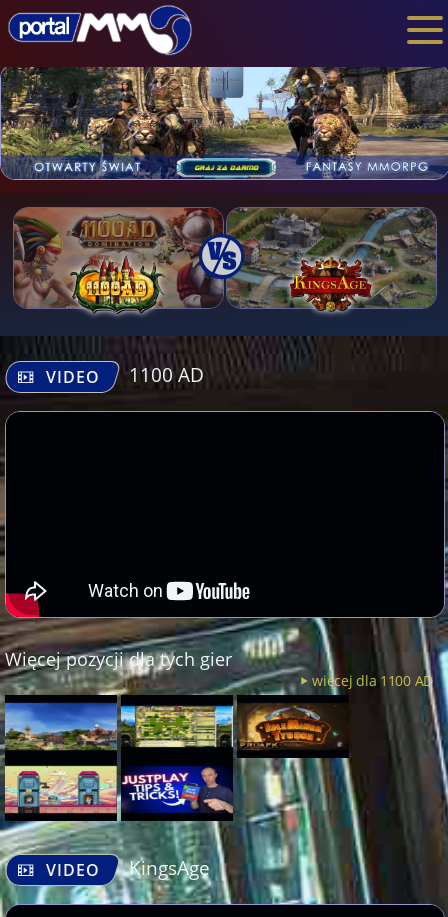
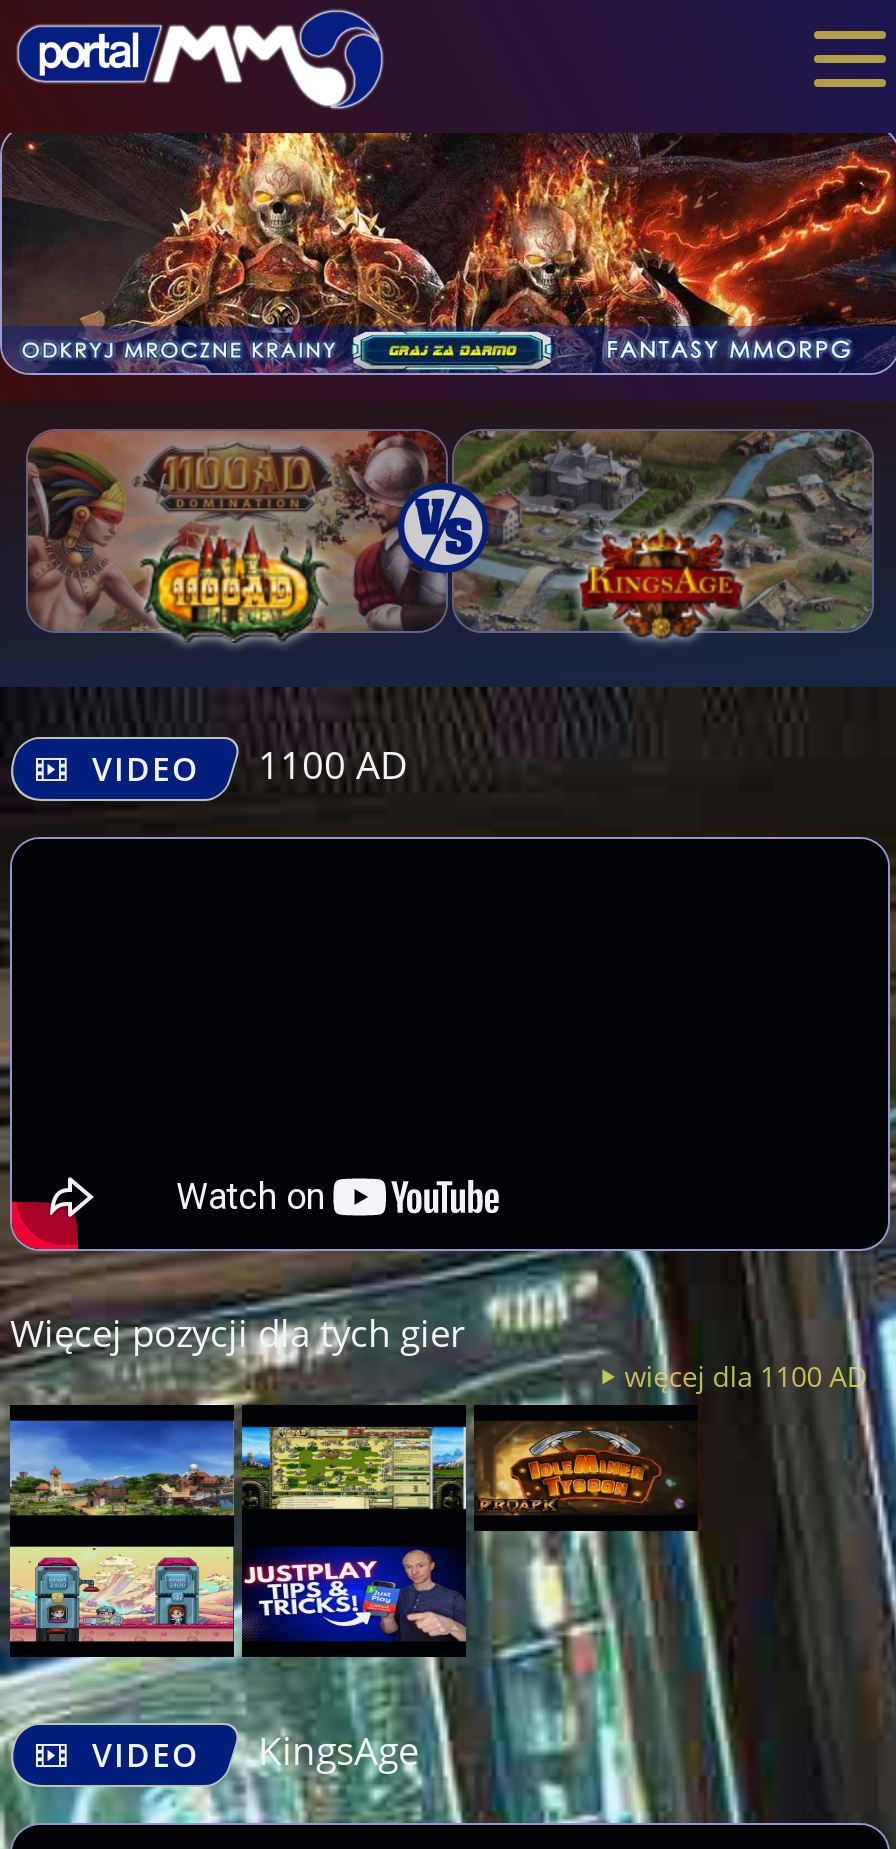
- [image]
+ [image]
